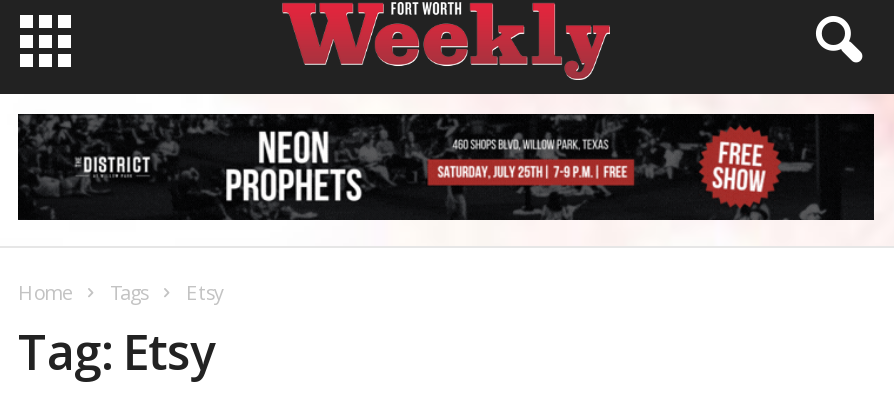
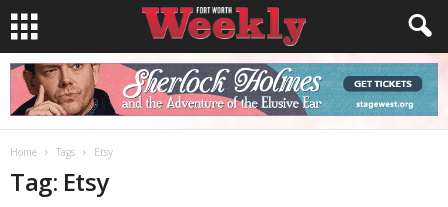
- [image]
+ [image]
